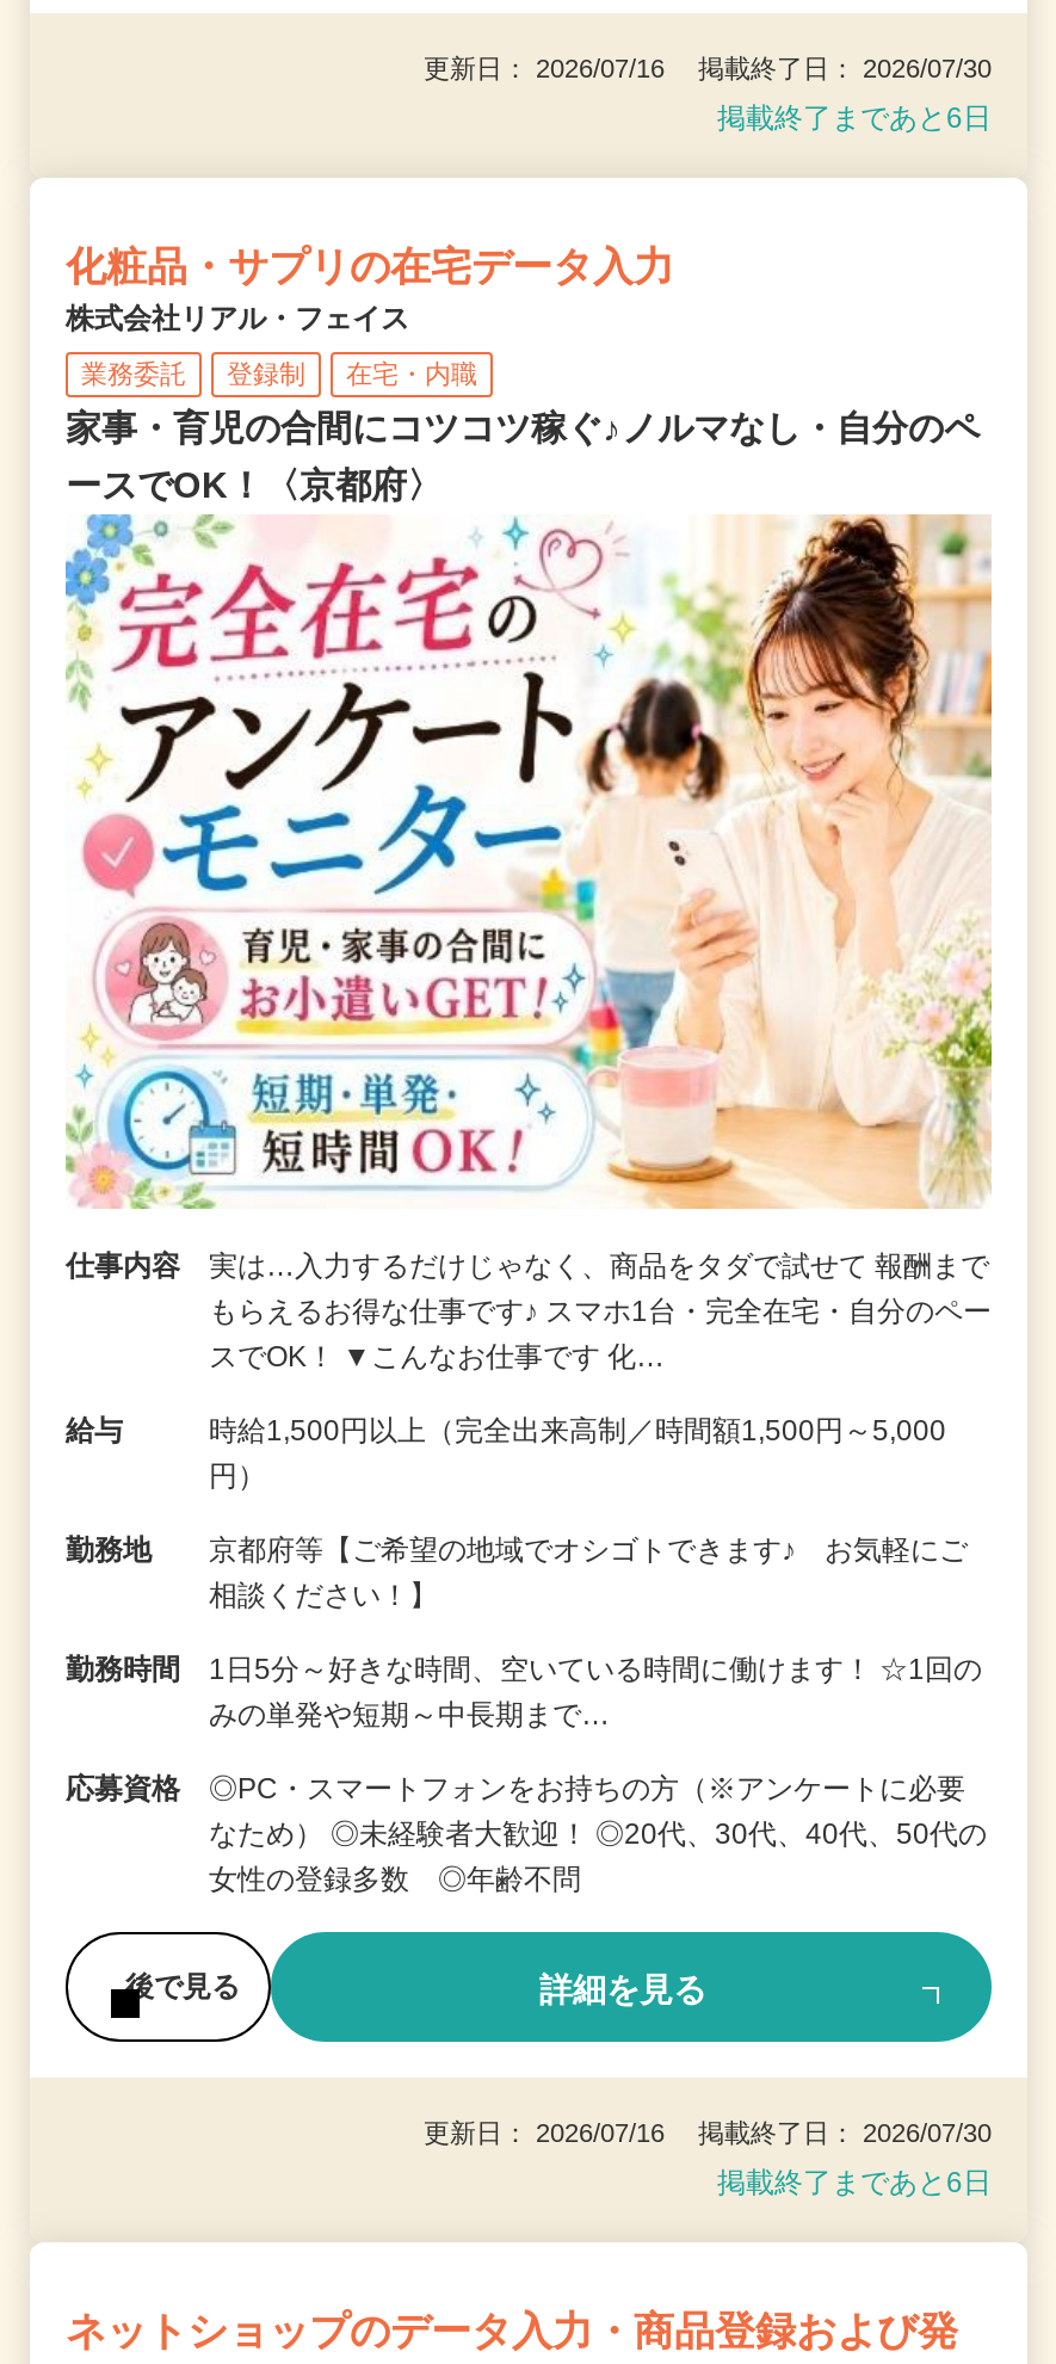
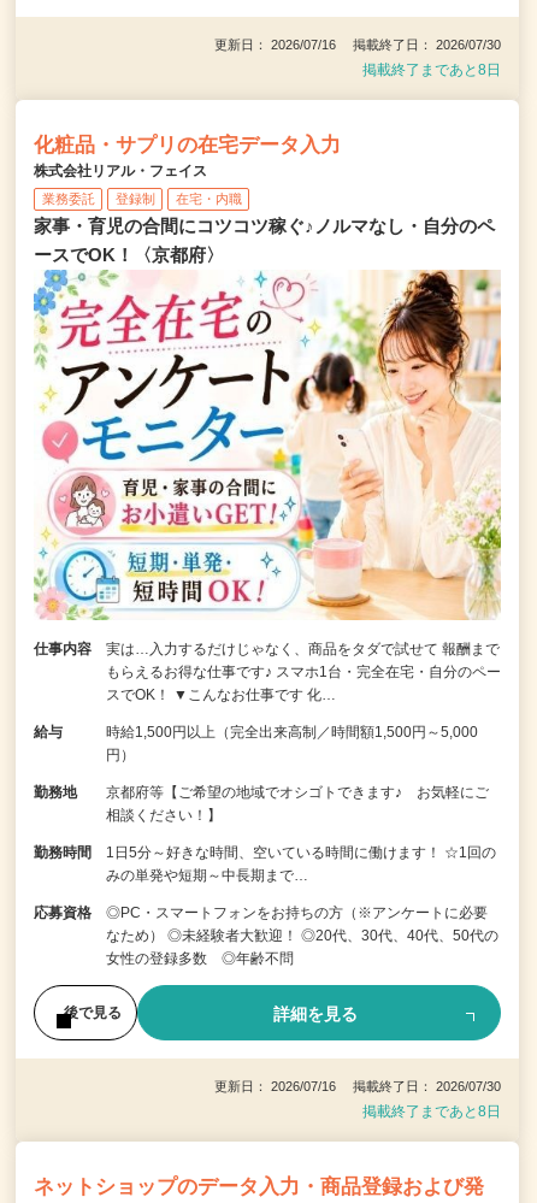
- 掲載終了まであと6日
+ 掲載終了まであと8日

- 掲載終了まであと6日
+ 掲載終了まであと8日
